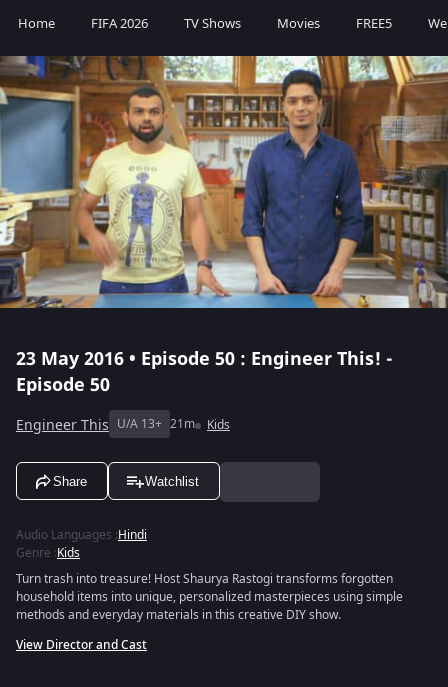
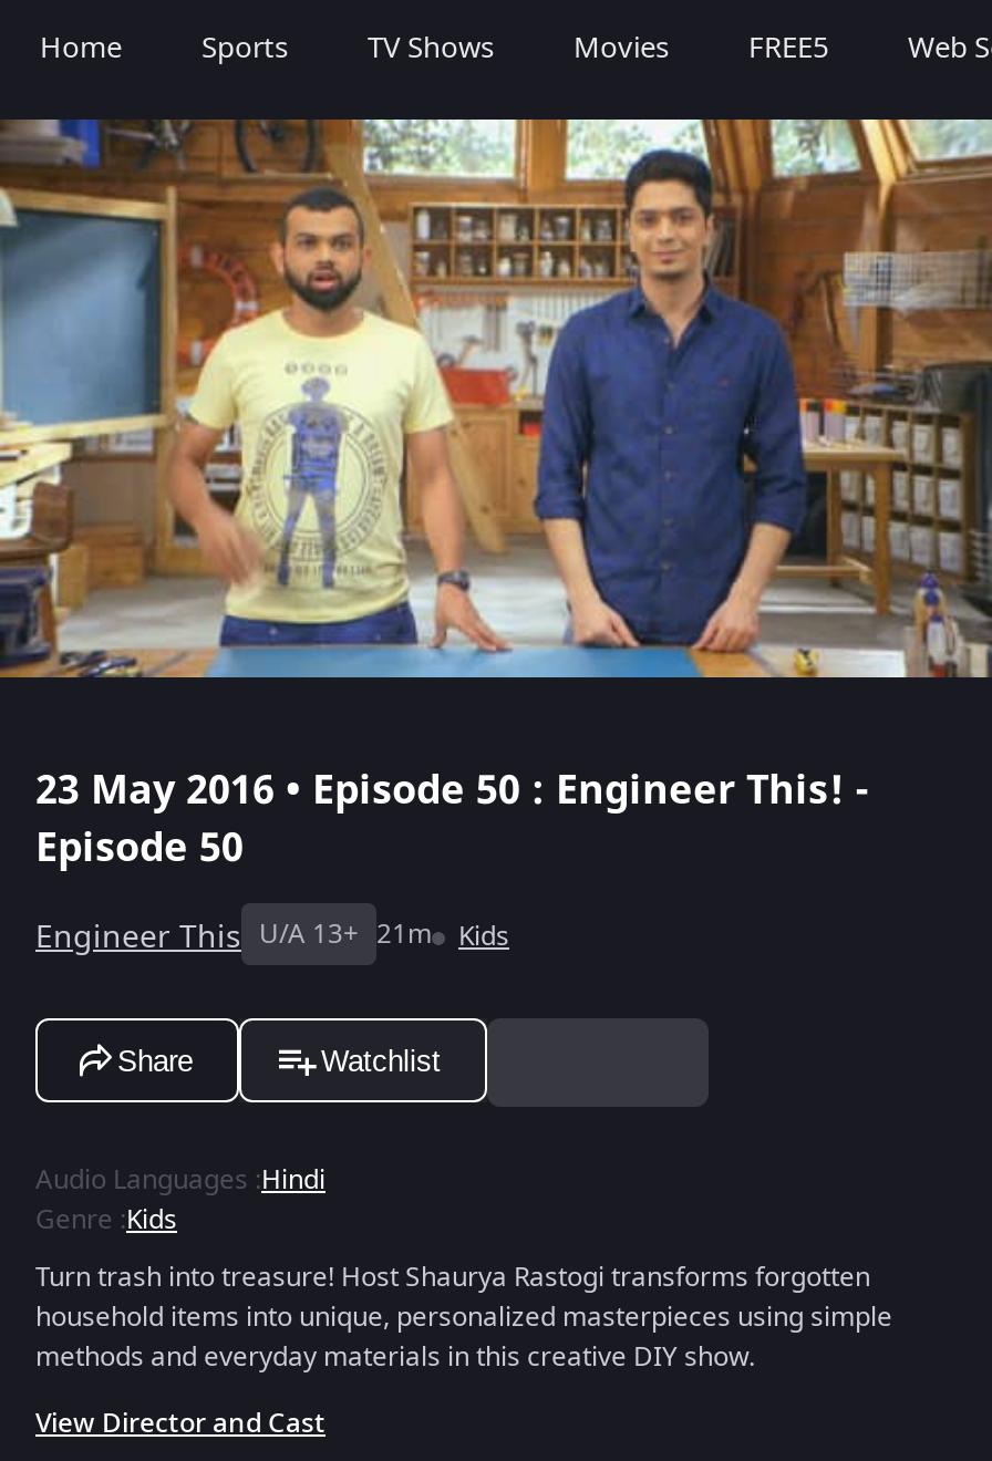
- FIFA 2026
+ Sports
